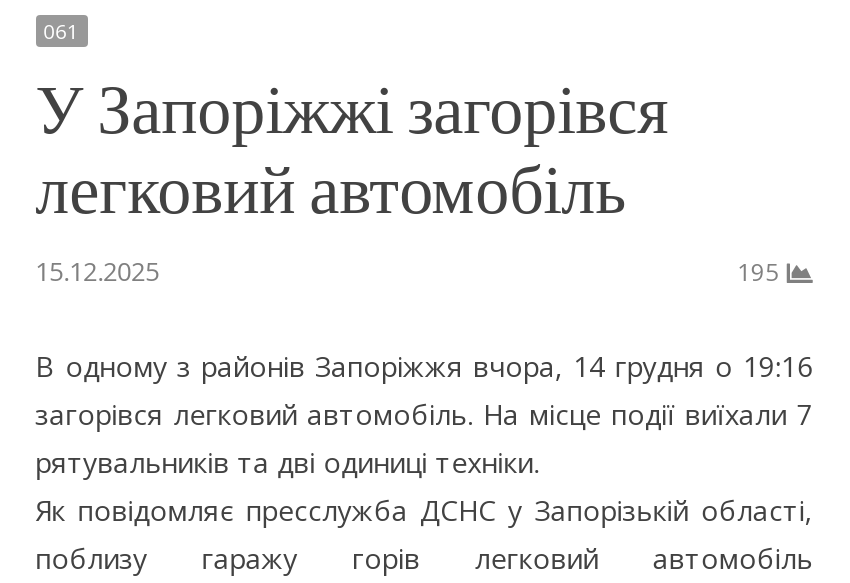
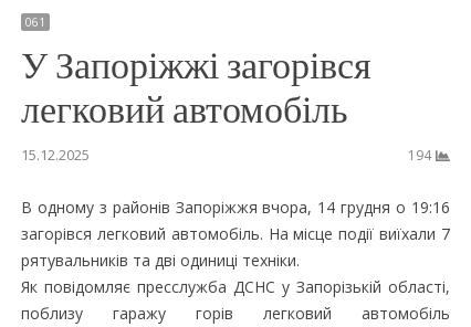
- 195
+ 194
